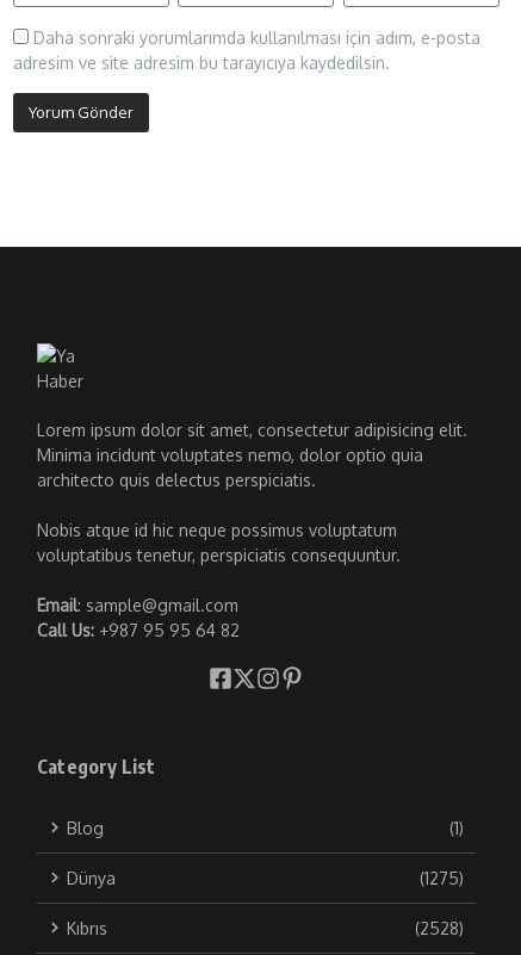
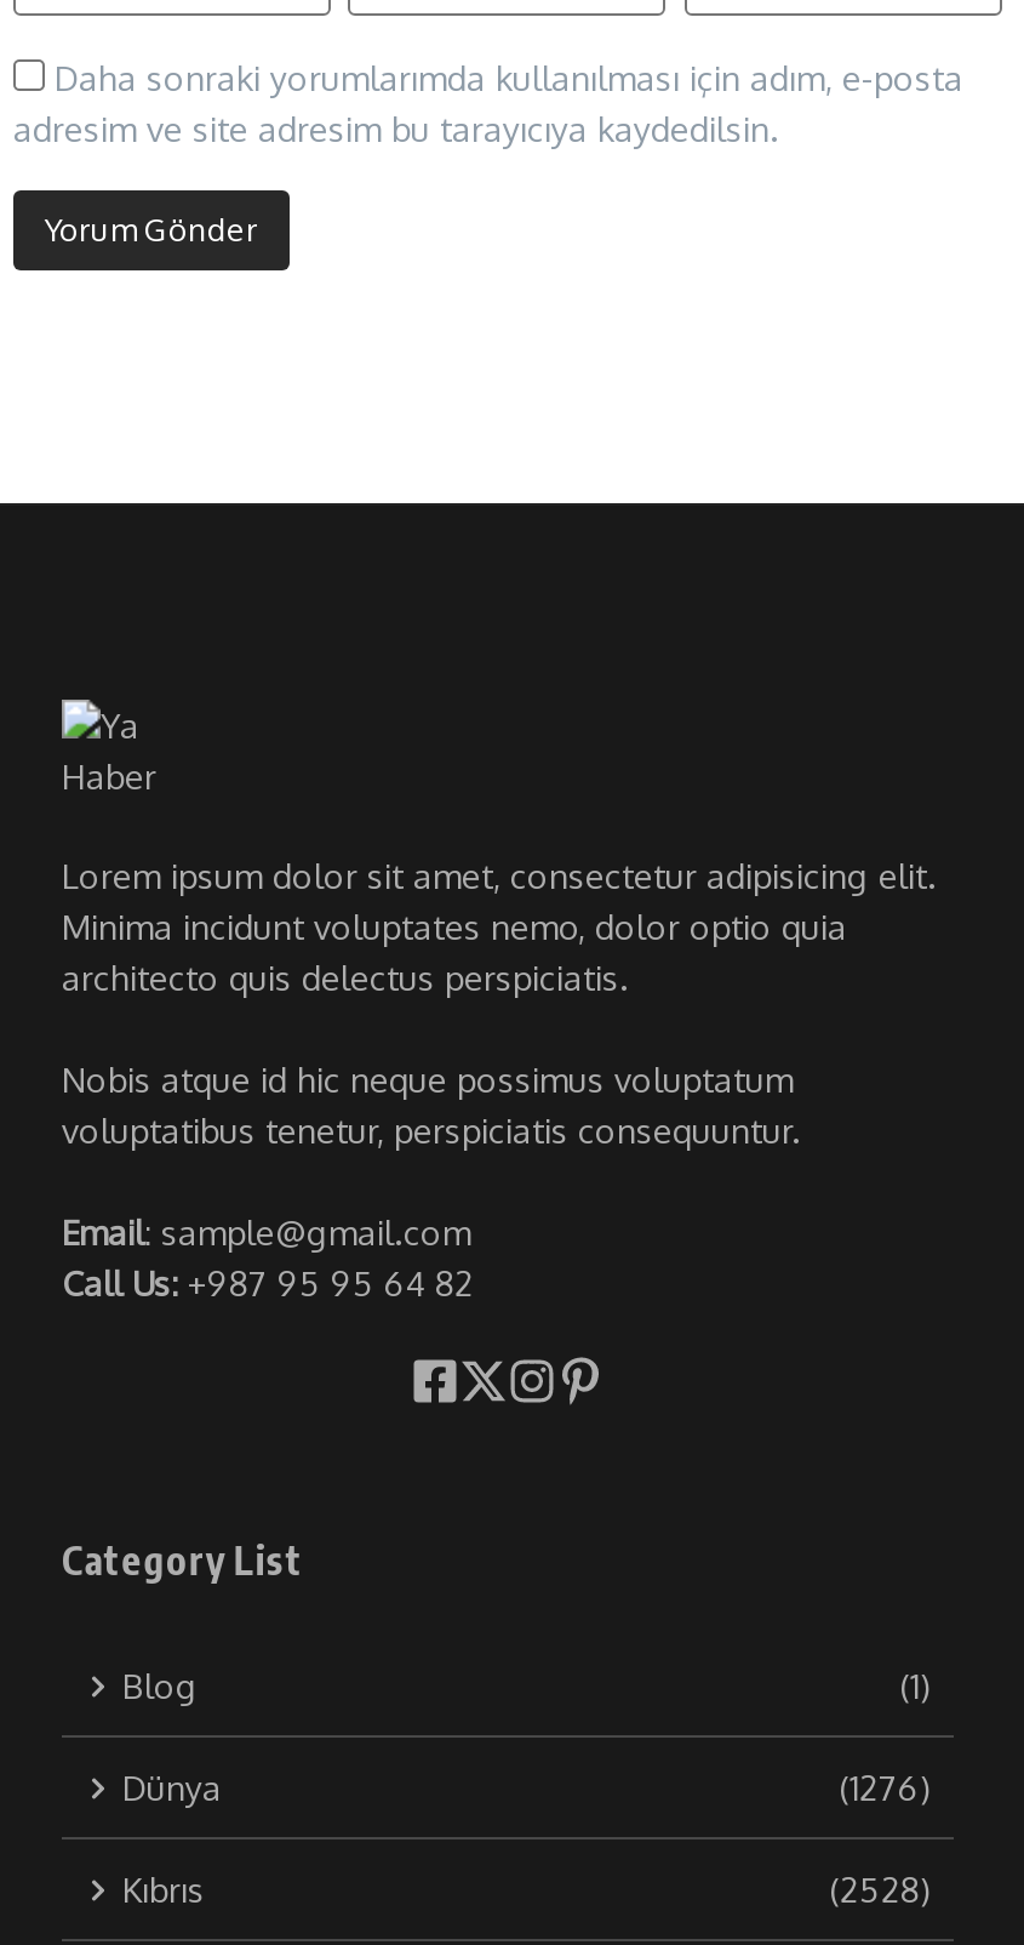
- (1275)
+ (1276)
